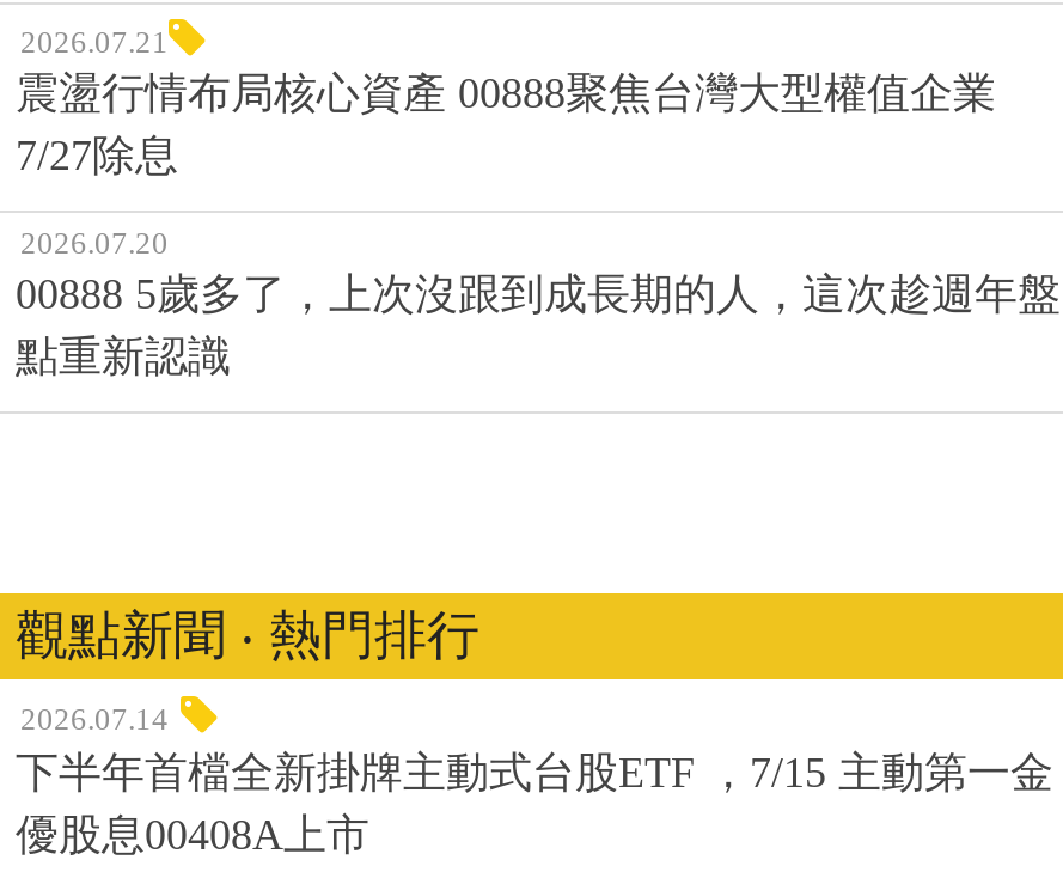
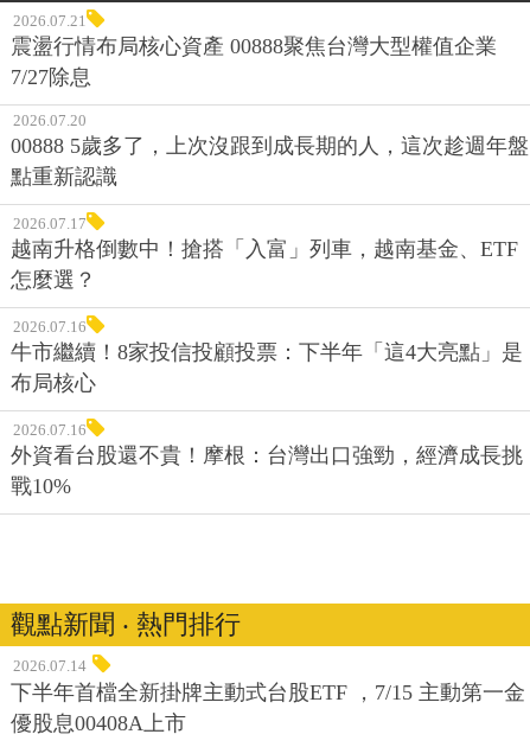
+ 2026.07.17
+ 越南升格倒數中！搶搭「入富」列車，越南基金、ETF
+ 怎麼選？
+ 2026.07.16
+ 牛市繼續！8家投信投顧投票：下半年「這4大亮點」是
+ 布局核心
+ 2026.07.16
+ 外資看台股還不貴！摩根：台灣出口強勁，經濟成長挑
+ 戰10%
